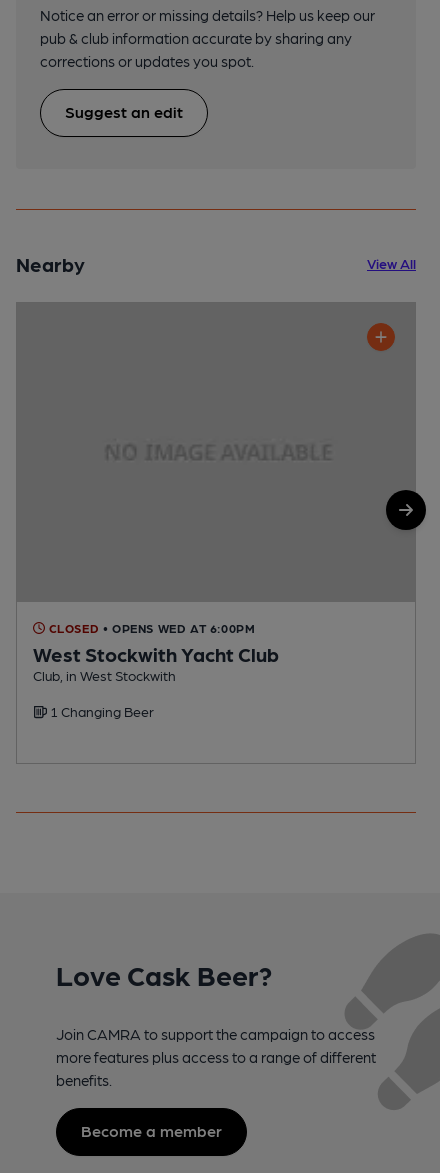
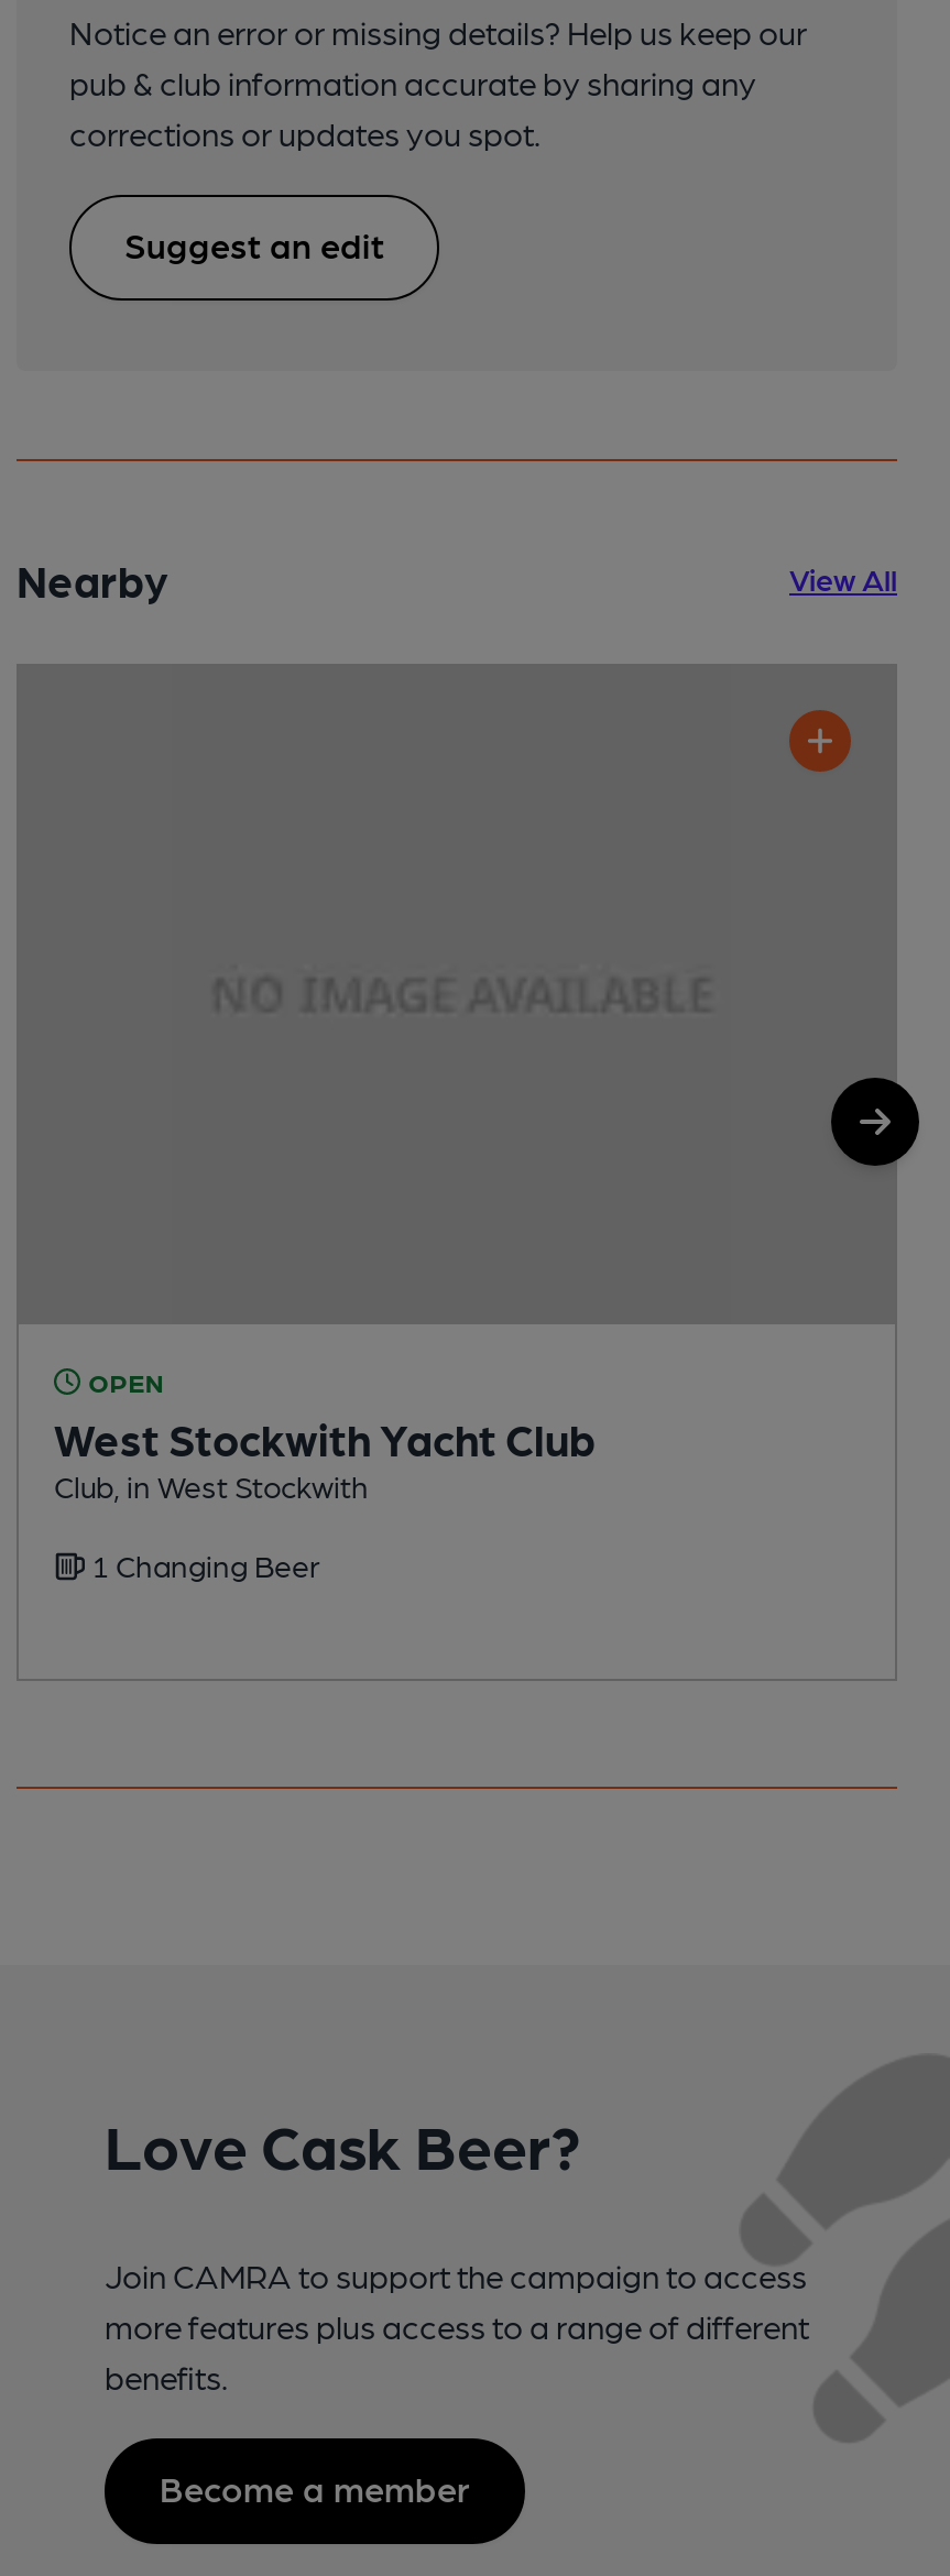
- CLOSED • OPENS WED AT 6:00PM
+ OPEN
